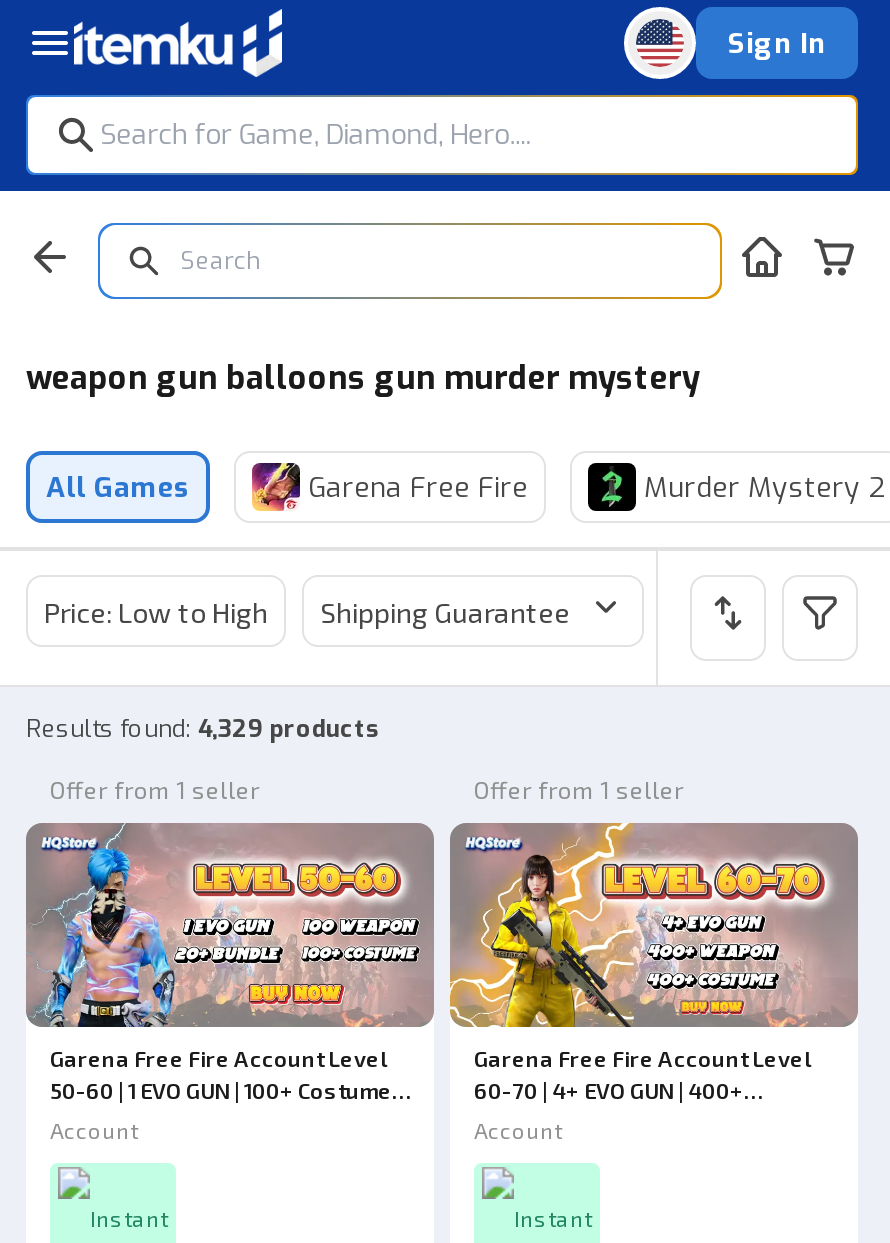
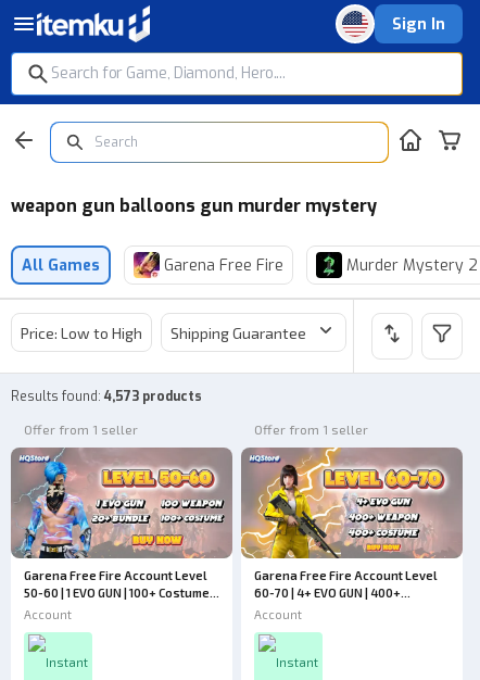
- Results found: 4,329 products
+ Results found: 4,573 products
